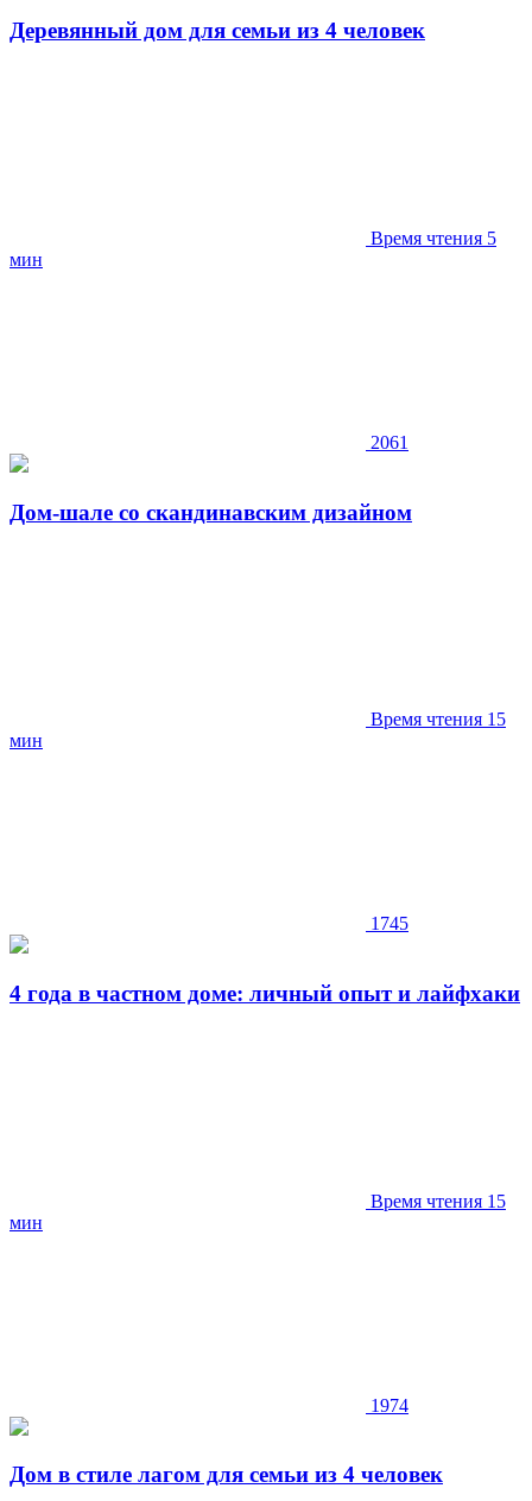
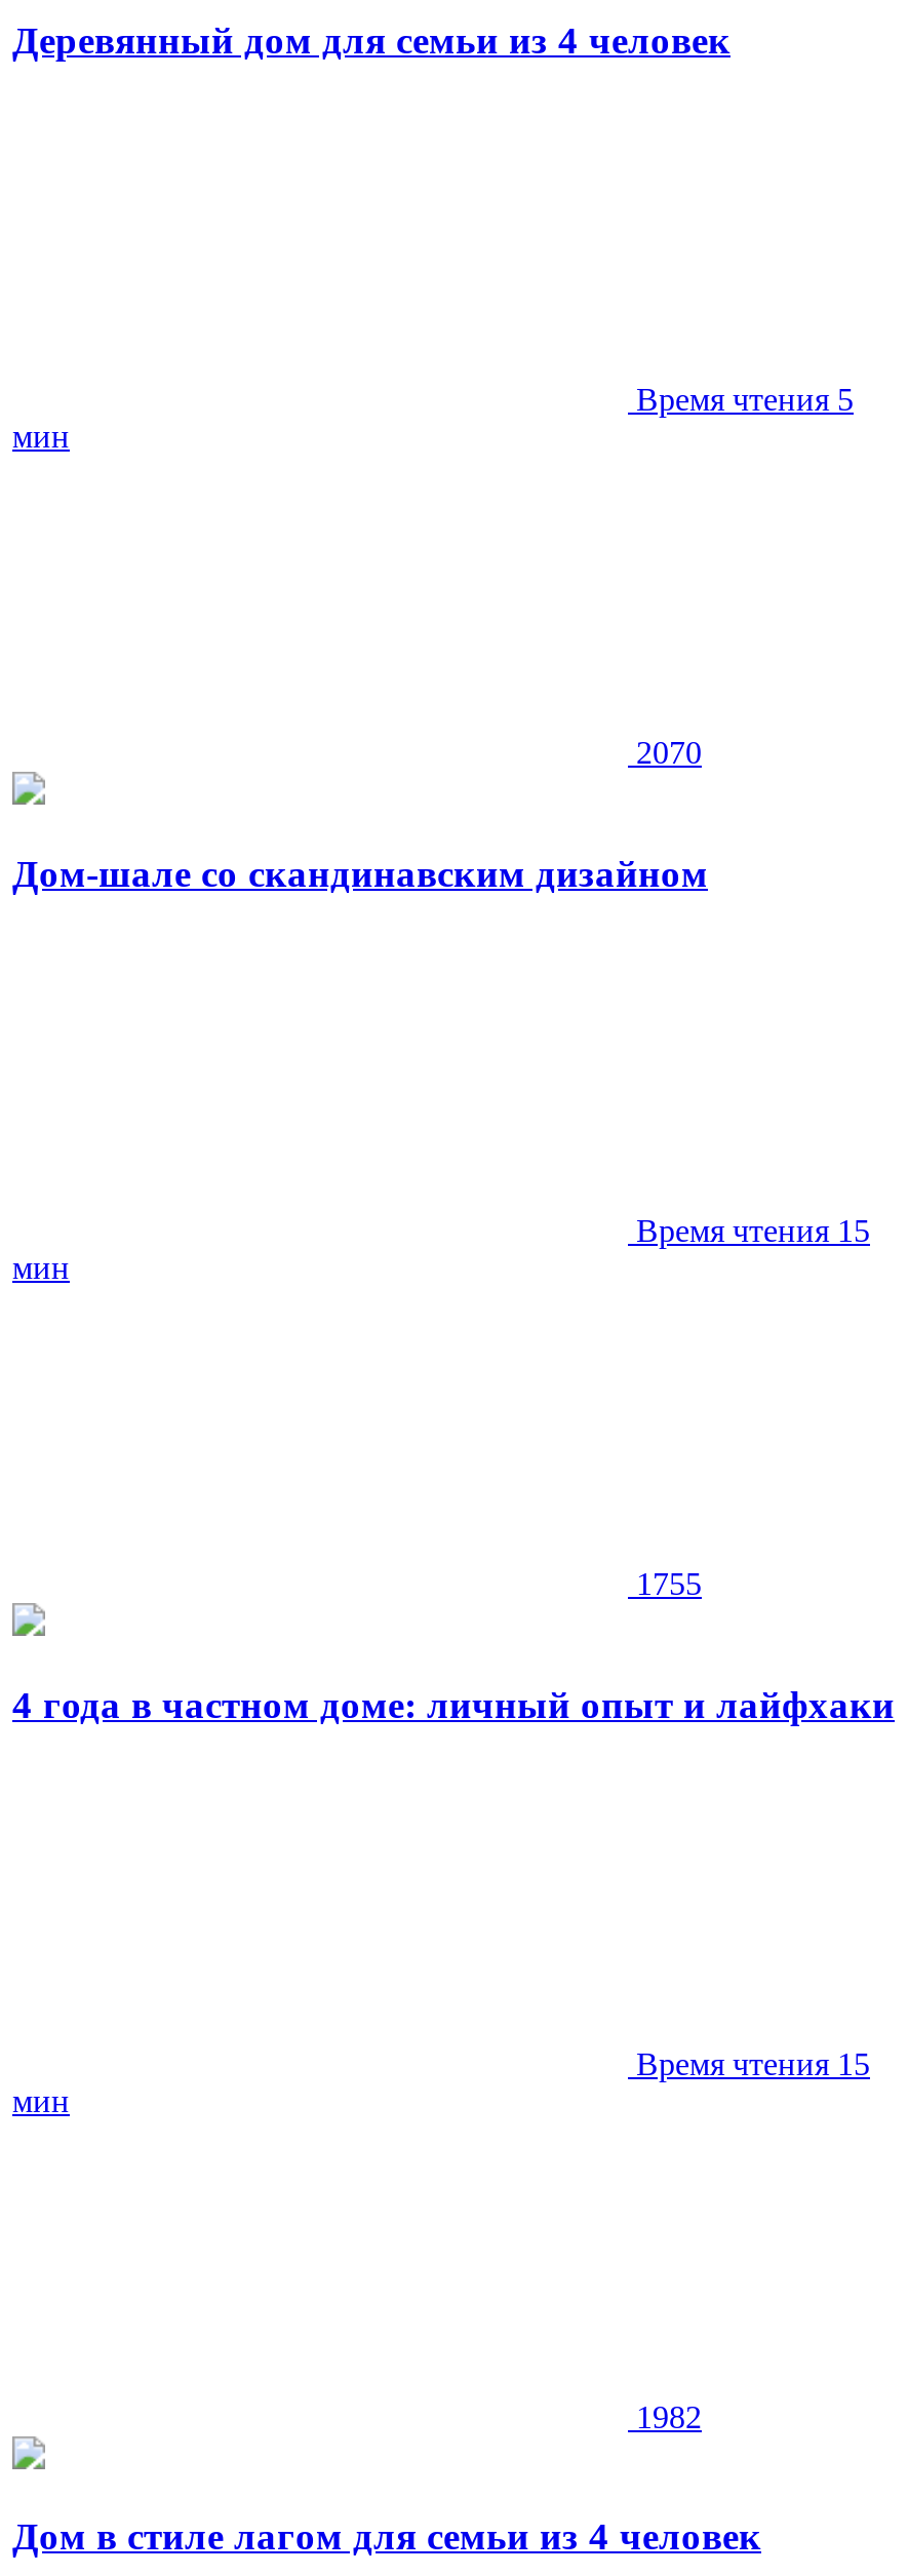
- 2061
+ 2070

- 1745
+ 1755

- 1974
+ 1982
